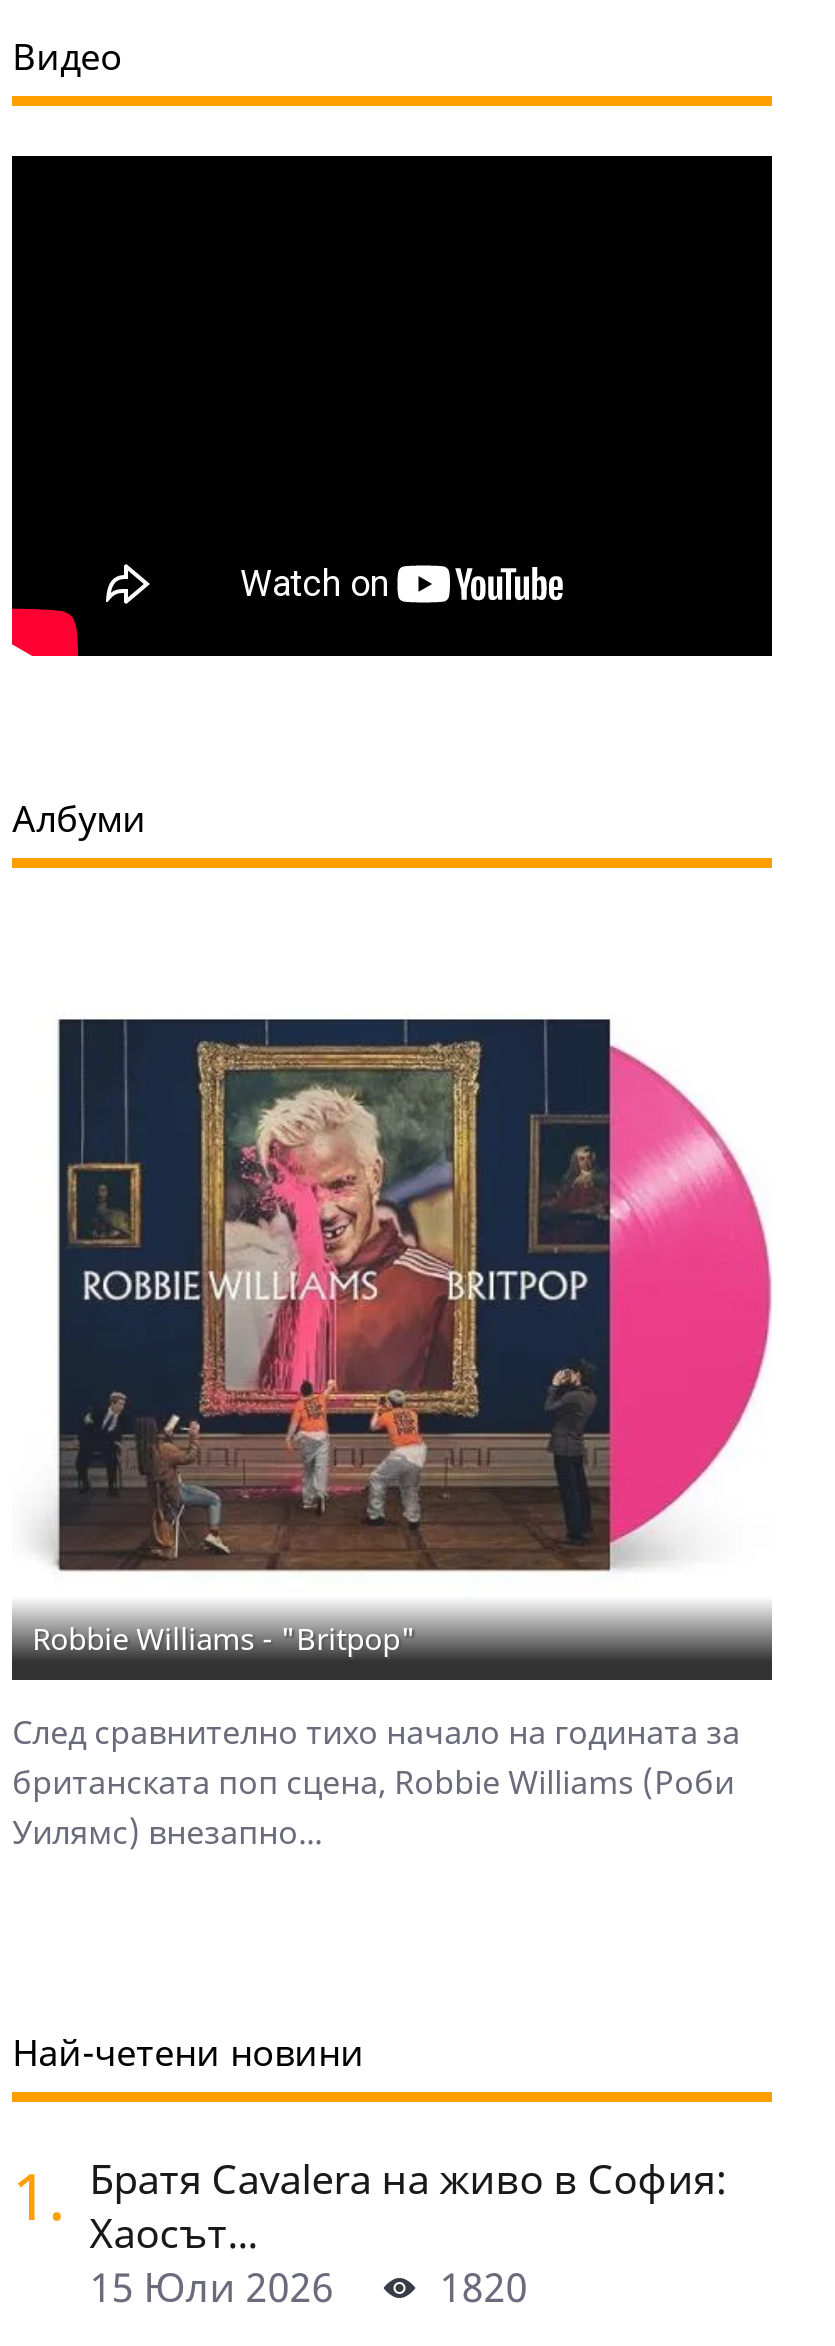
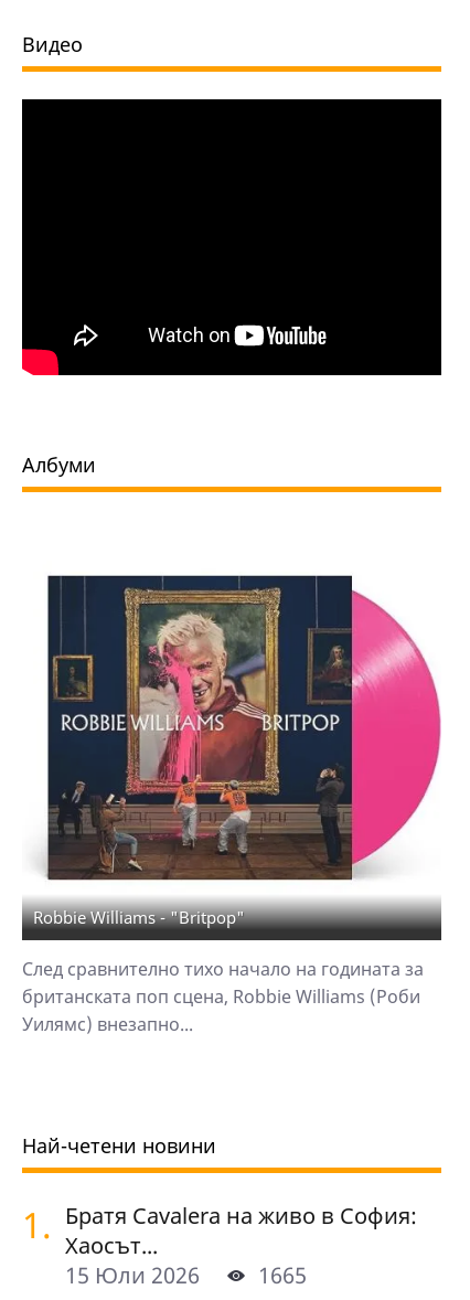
- 15 Юли 2026 1820
+ 15 Юли 2026 1665
